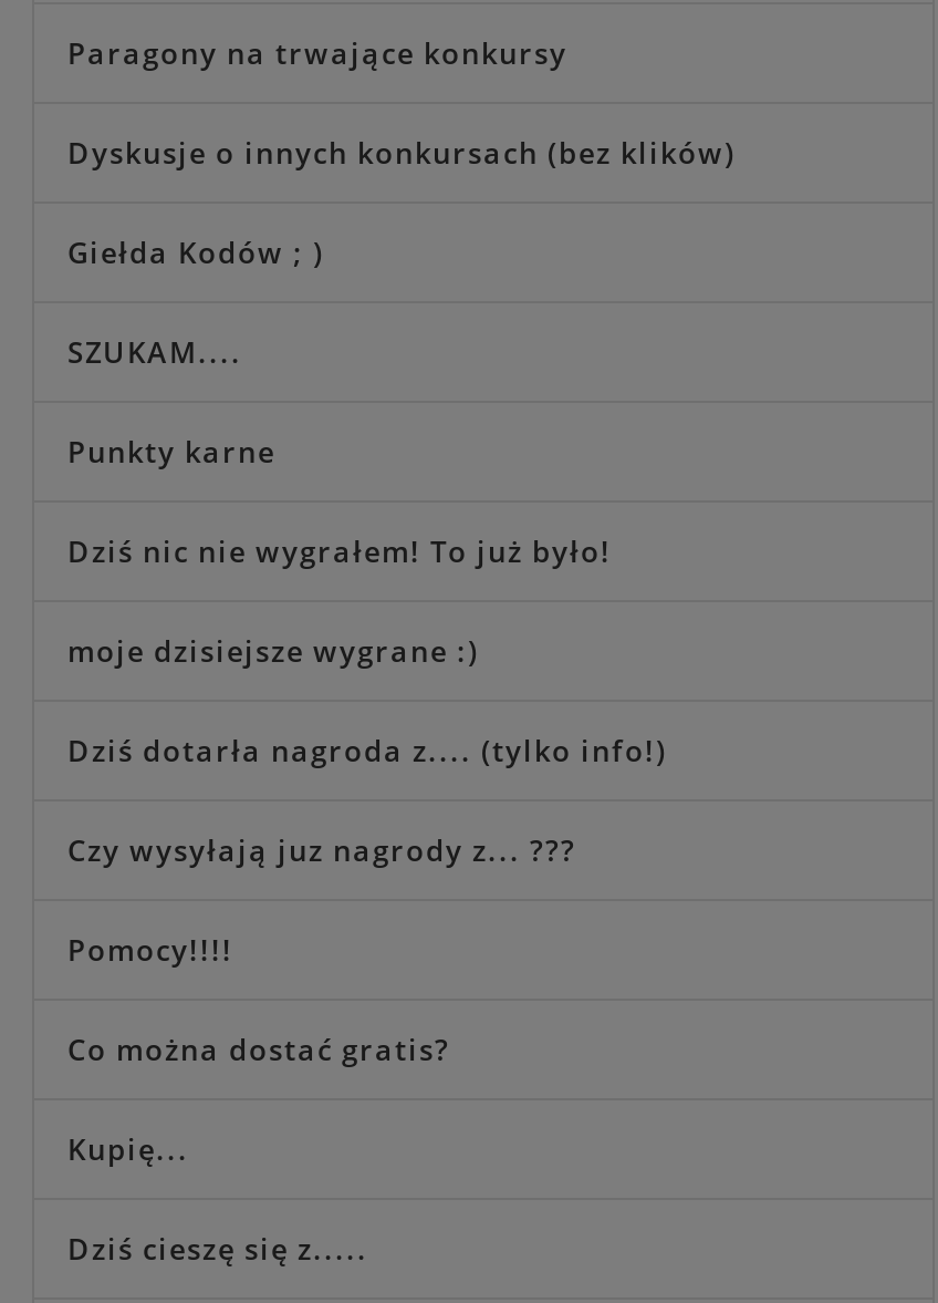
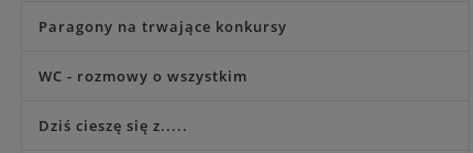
- Dyskusje o innych konkursach (bez klików)
- Giełda Kodów ; )
- SZUKAM....
- Punkty karne
- Dziś nic nie wygrałem! To już było!
- moje dzisiejsze wygrane :)
- Dziś dotarła nagroda z.... (tylko info!)
- Czy wysyłają juz nagrody z... ???
- Pomocy!!!!
- Co można dostać gratis?
- Kupię...
+ WC - rozmowy o wszystkim
